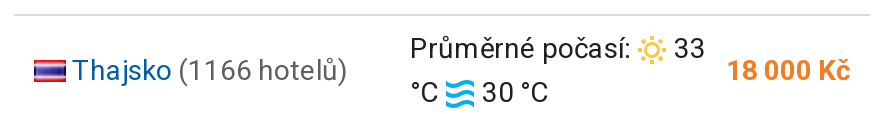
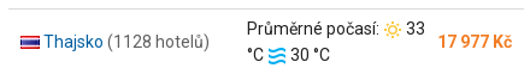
- Thajsko (1166 hotelů)
+ Thajsko (1128 hotelů)

- 18 000 Kč
+ 17 977 Kč
